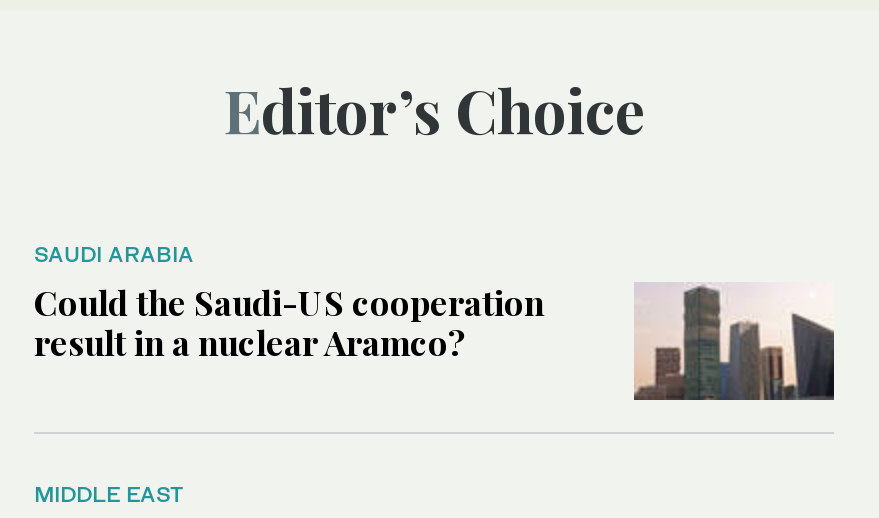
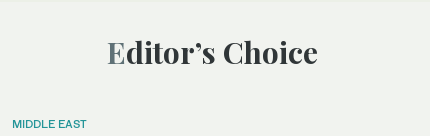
- SAUDI ARABIA
- Could the Saudi-US cooperation
- result in a nuclear Aramco?

- [image]
